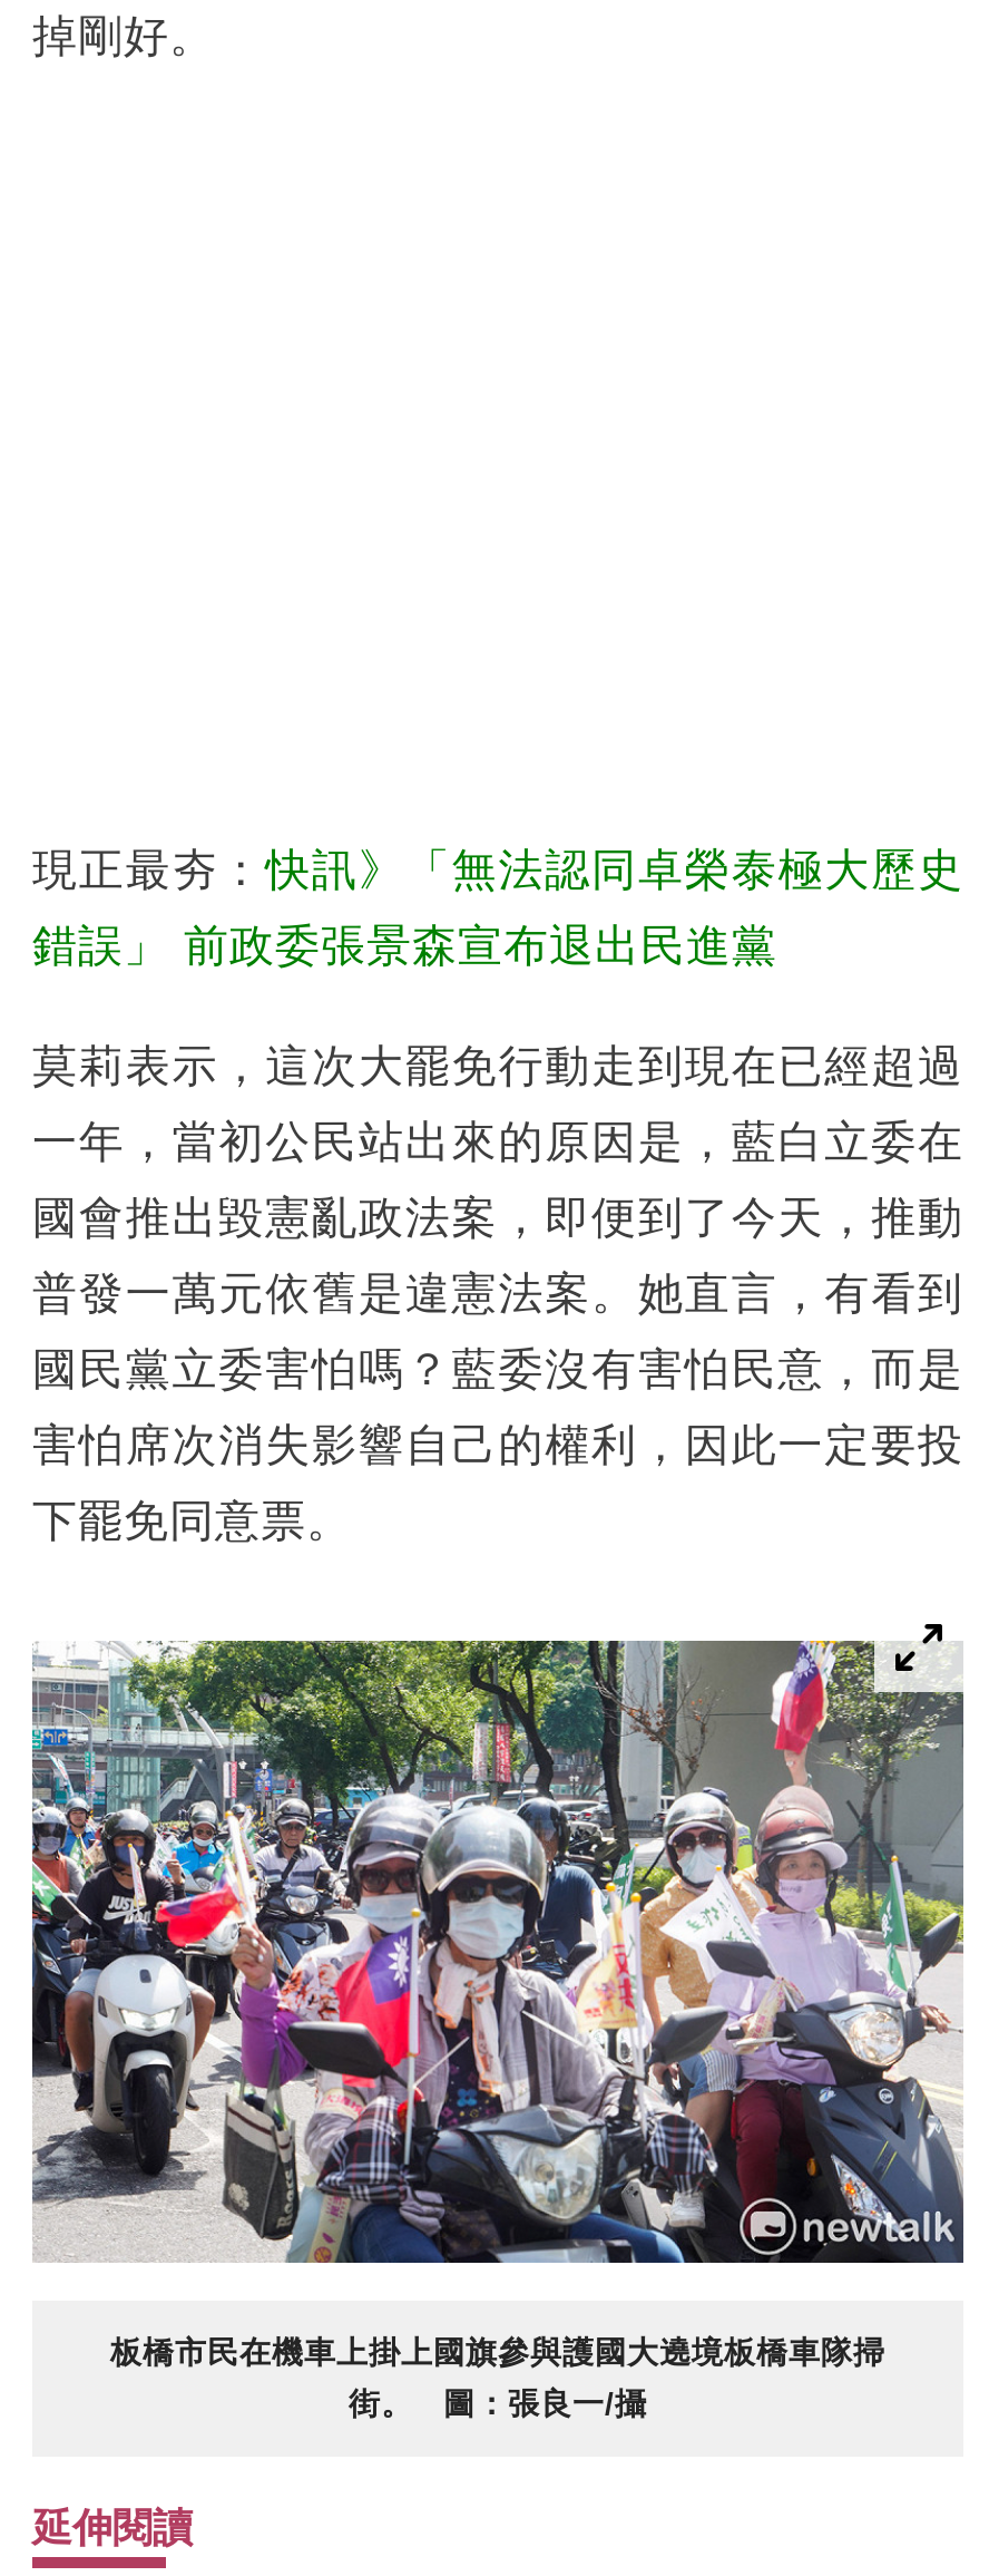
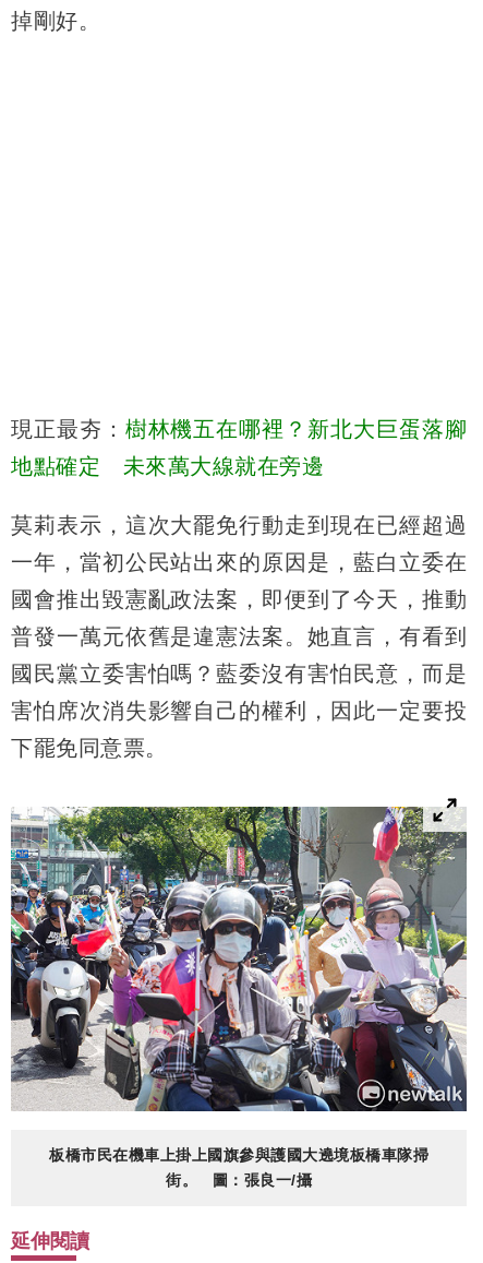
- 現正最夯：快訊》「無法認同卓榮泰極大歷史
+ 現正最夯：樹林機五在哪裡？新北大巨蛋落腳

- 錯誤」 前政委張景森宣布退出民進黨
+ 地點確定 未來萬大線就在旁邊
